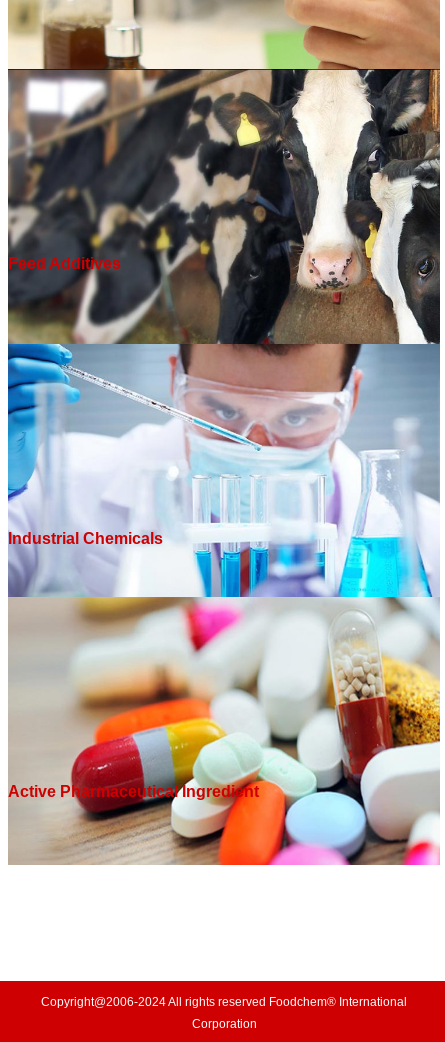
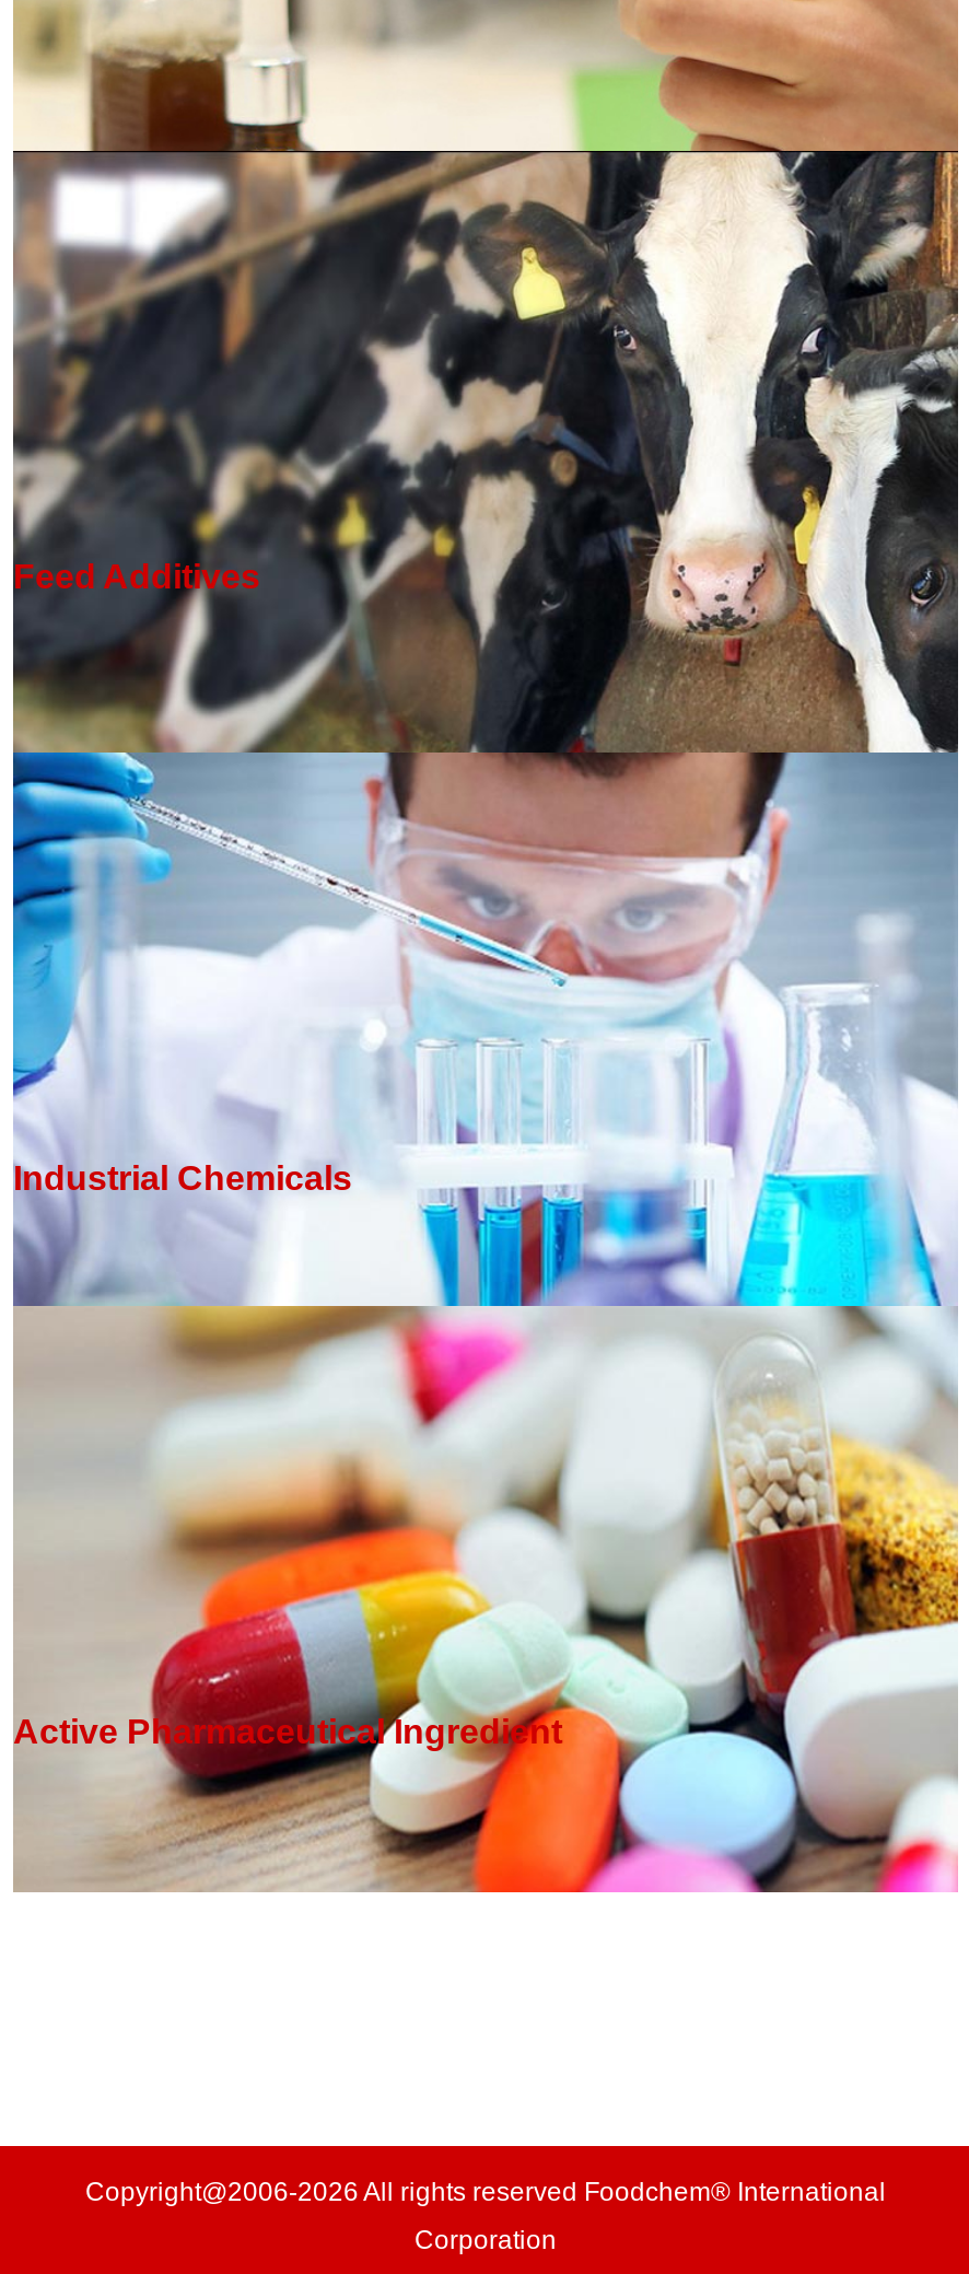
- Copyright@2006-2024 All rights reserved Foodchem® International
+ Copyright@2006-2026 All rights reserved Foodchem® International
